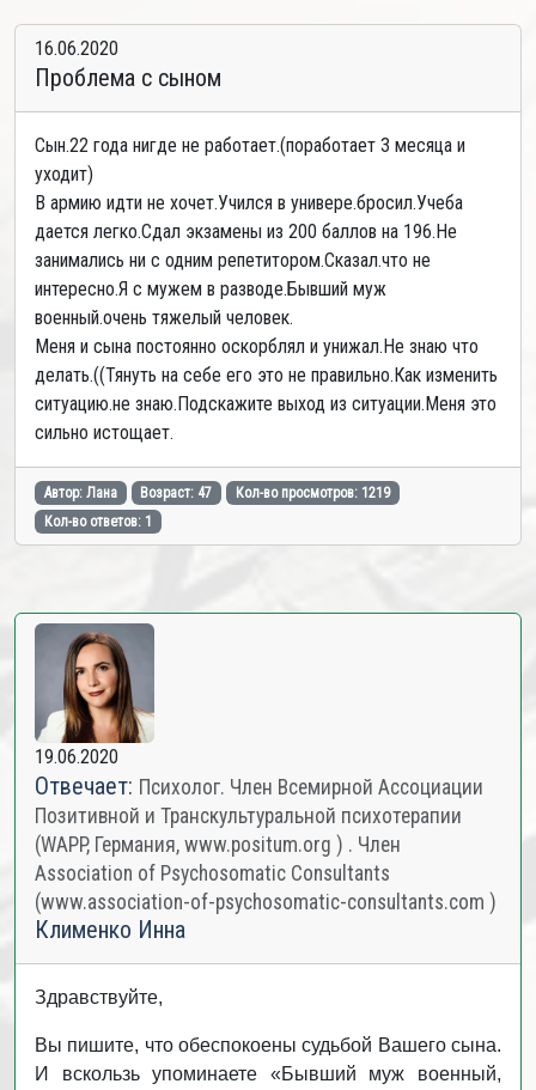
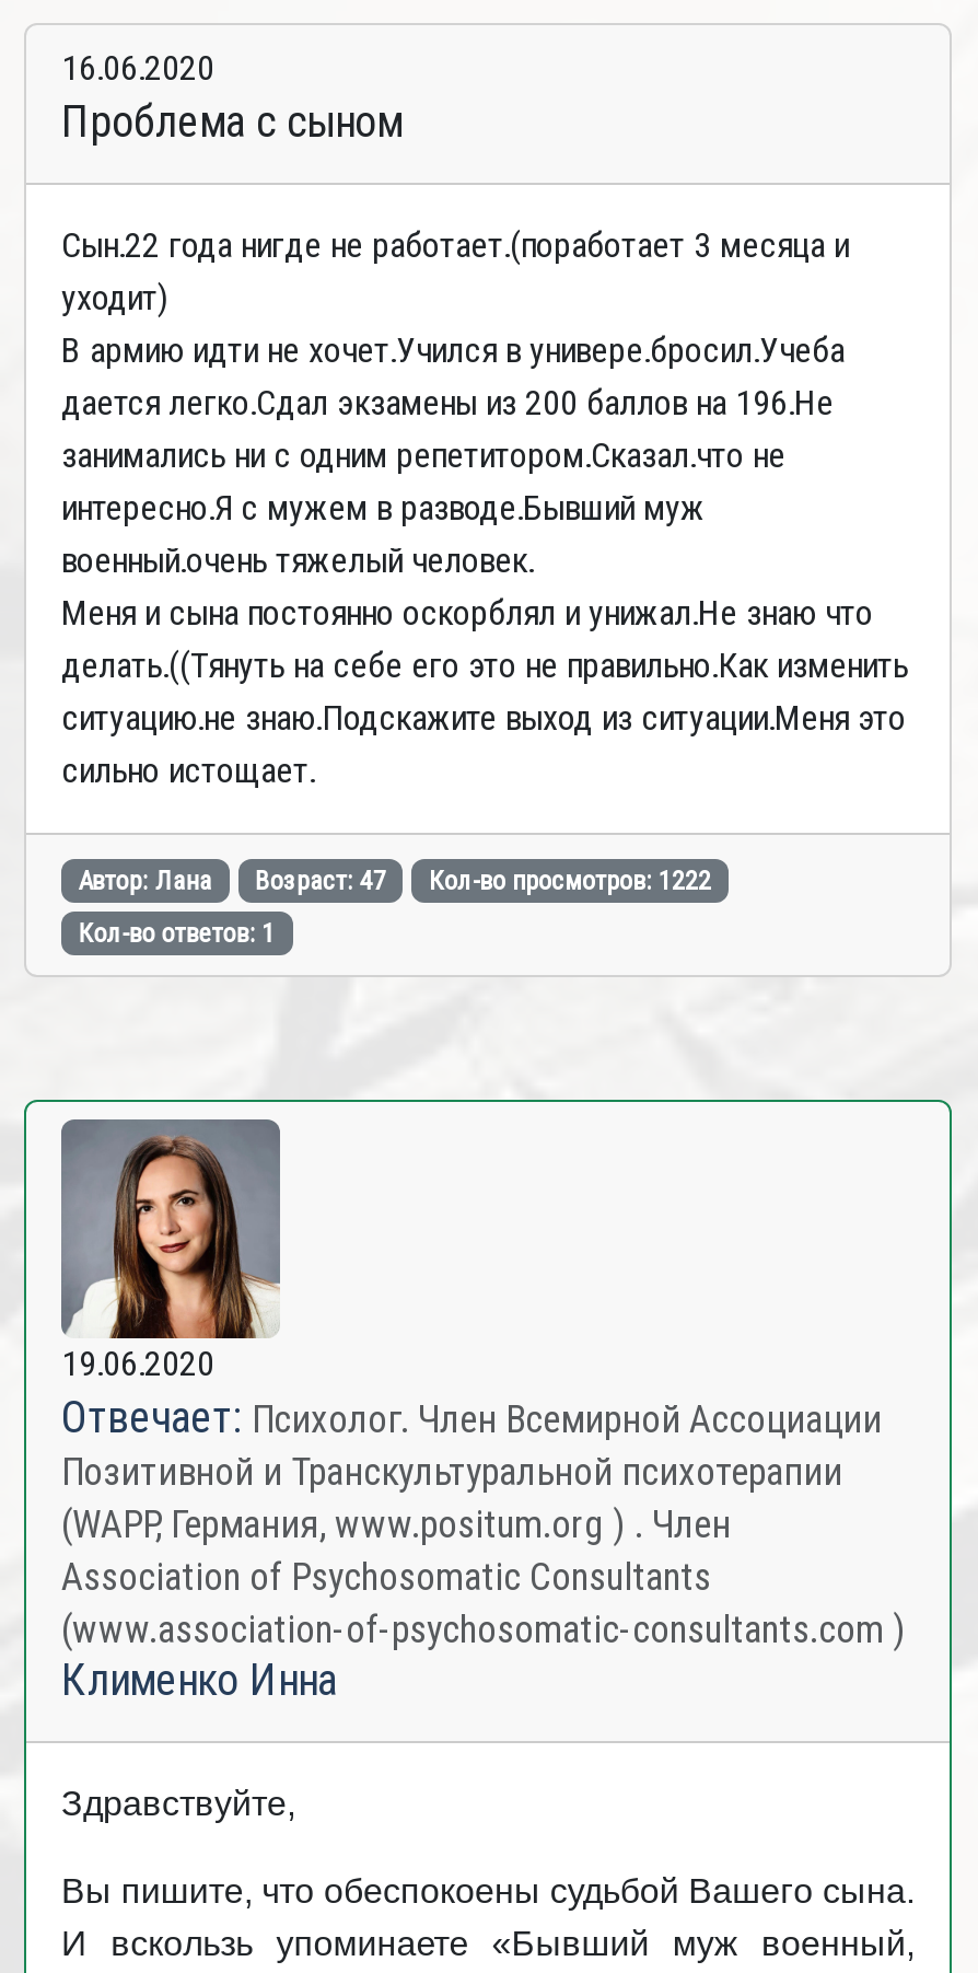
- Кол-во просмотров: 1219
+ Кол-во просмотров: 1222
